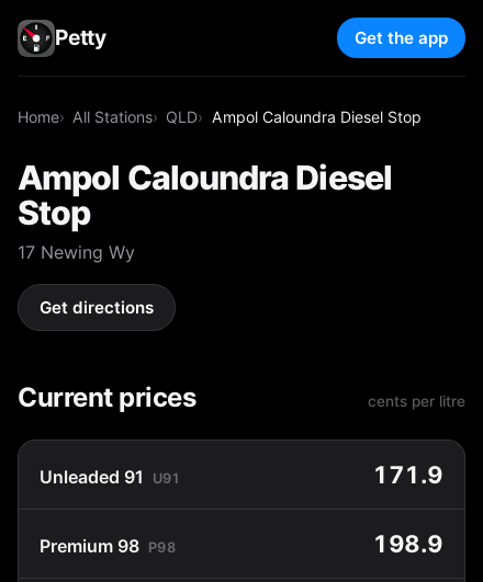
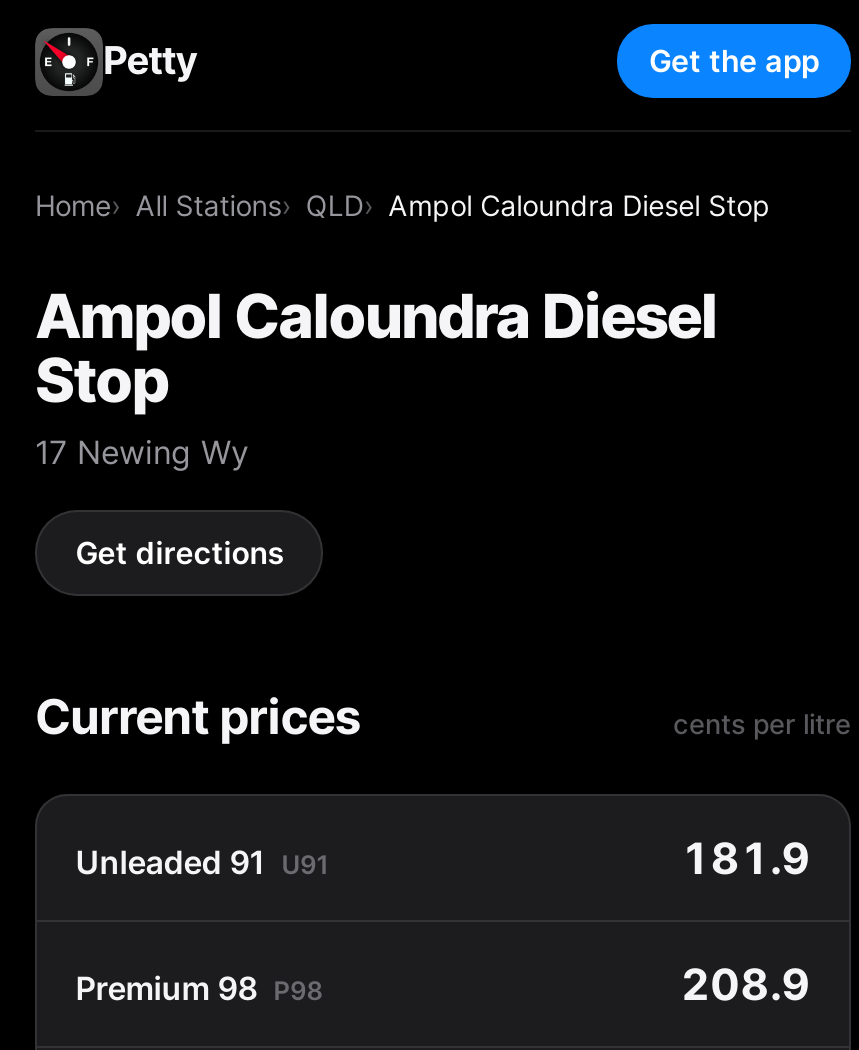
- 171.9
+ 181.9

- 198.9
+ 208.9
